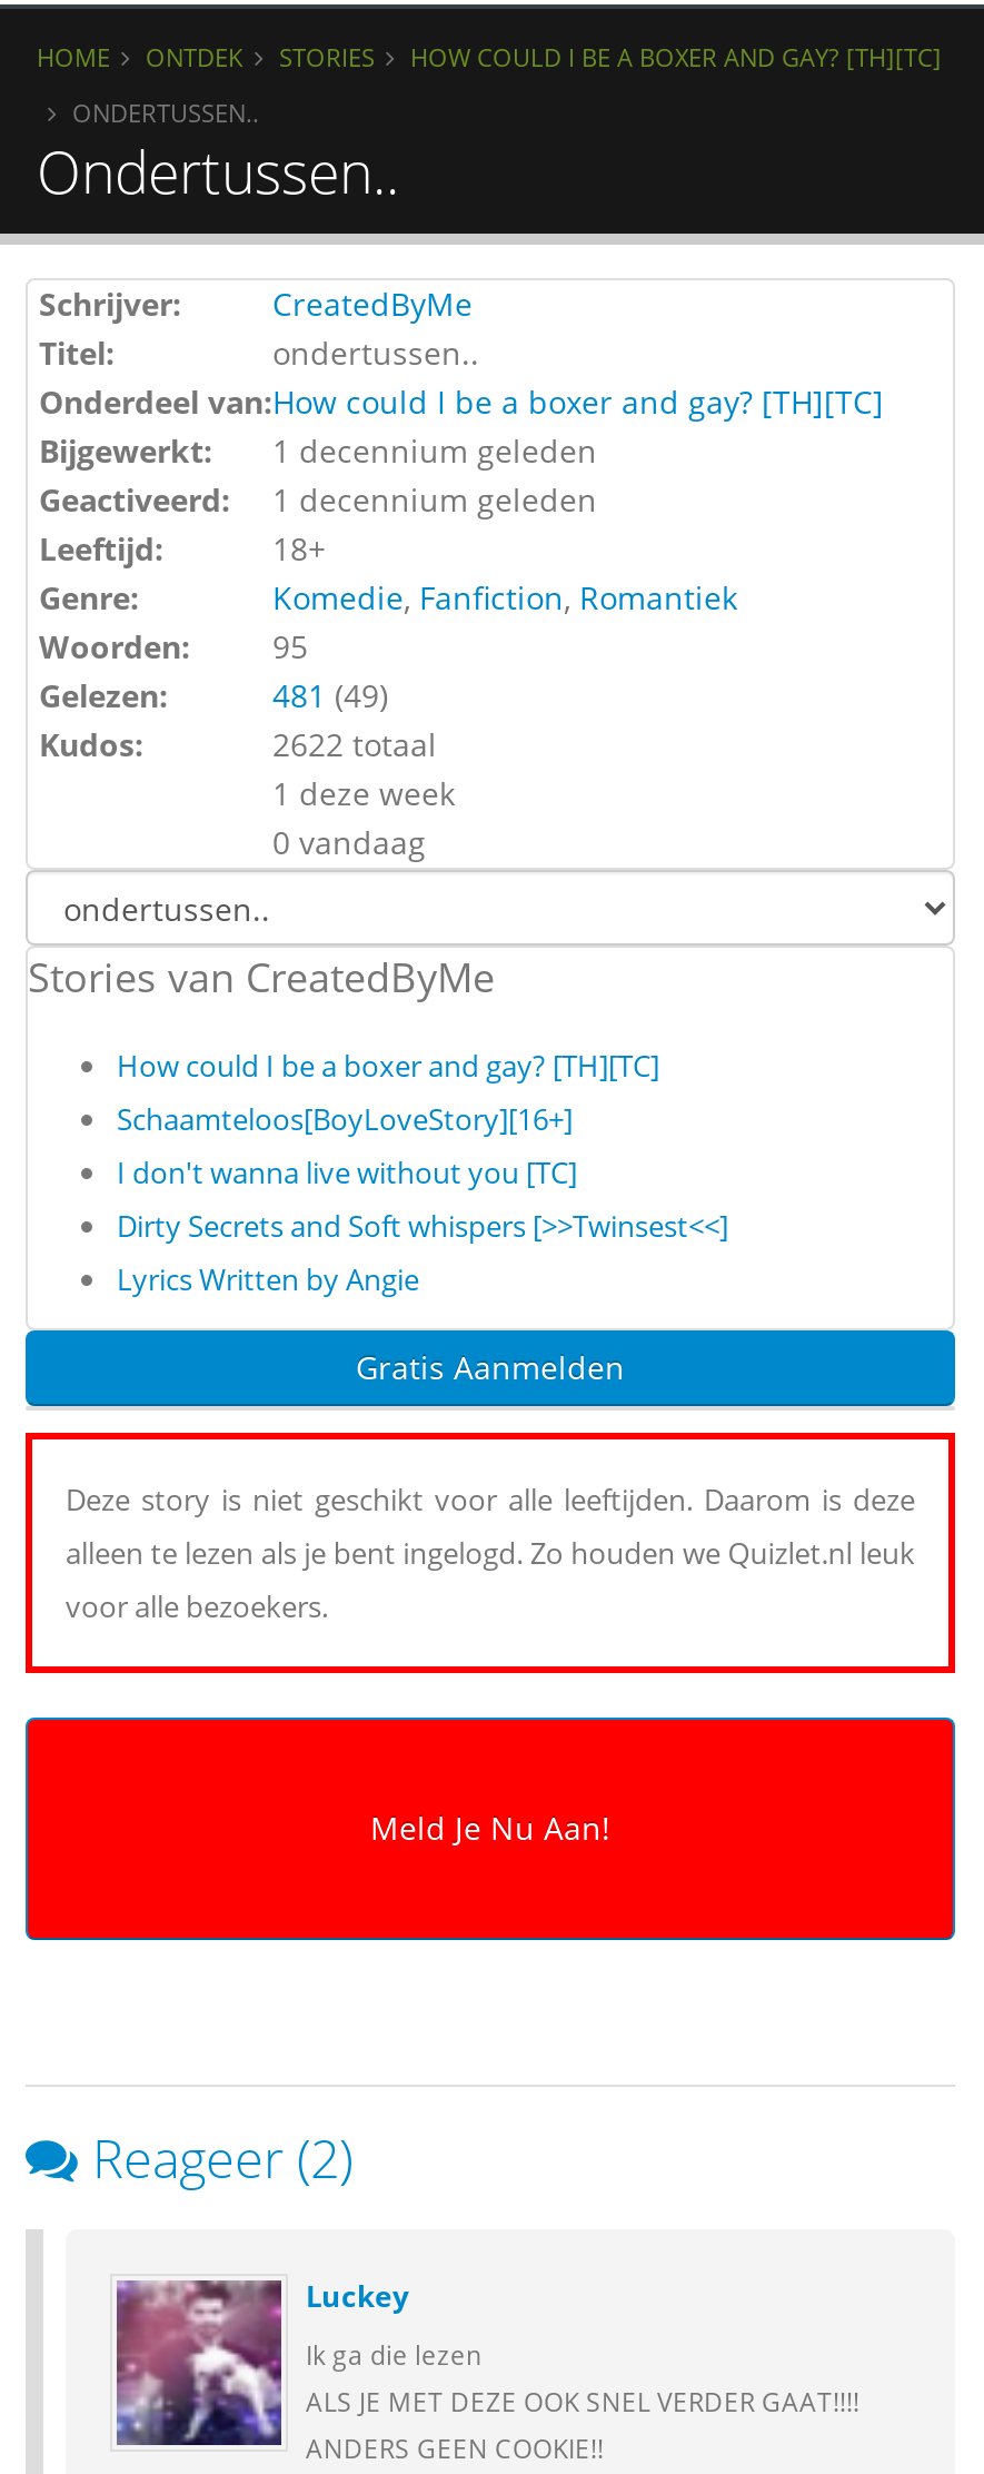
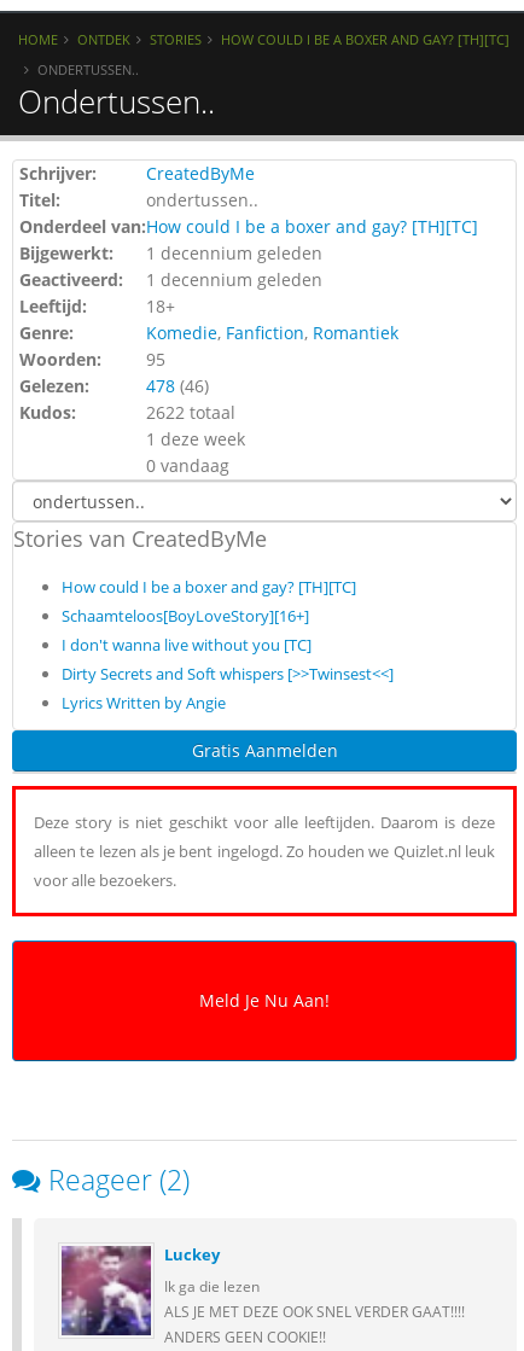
- 481 (49)
+ 478 (46)
